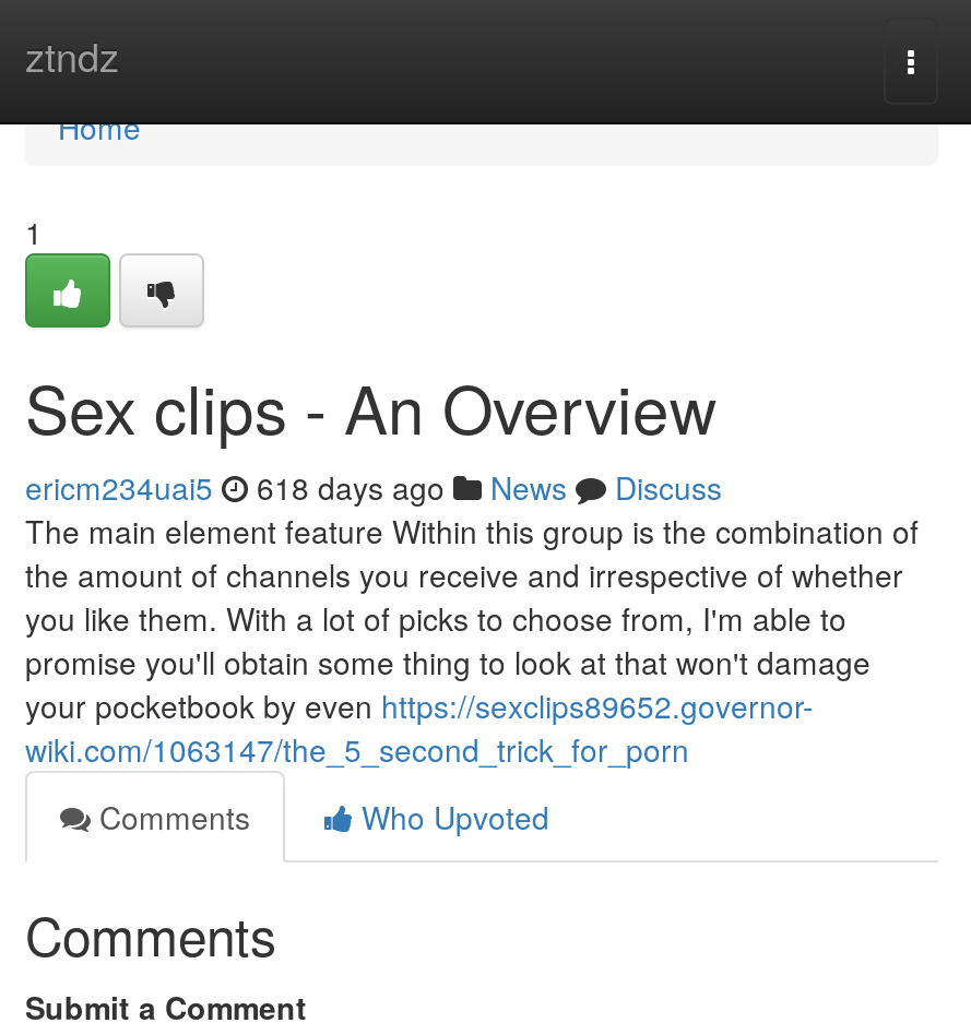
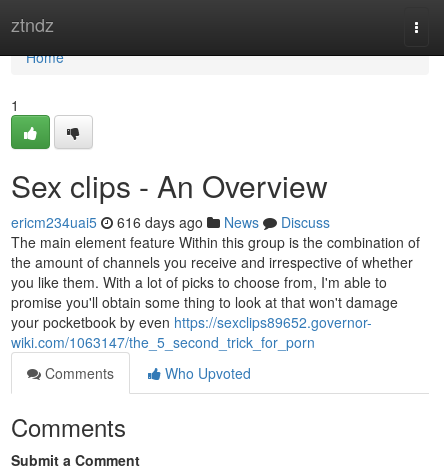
- ericm234uai5 618 days ago News Discuss
+ ericm234uai5 616 days ago News Discuss
